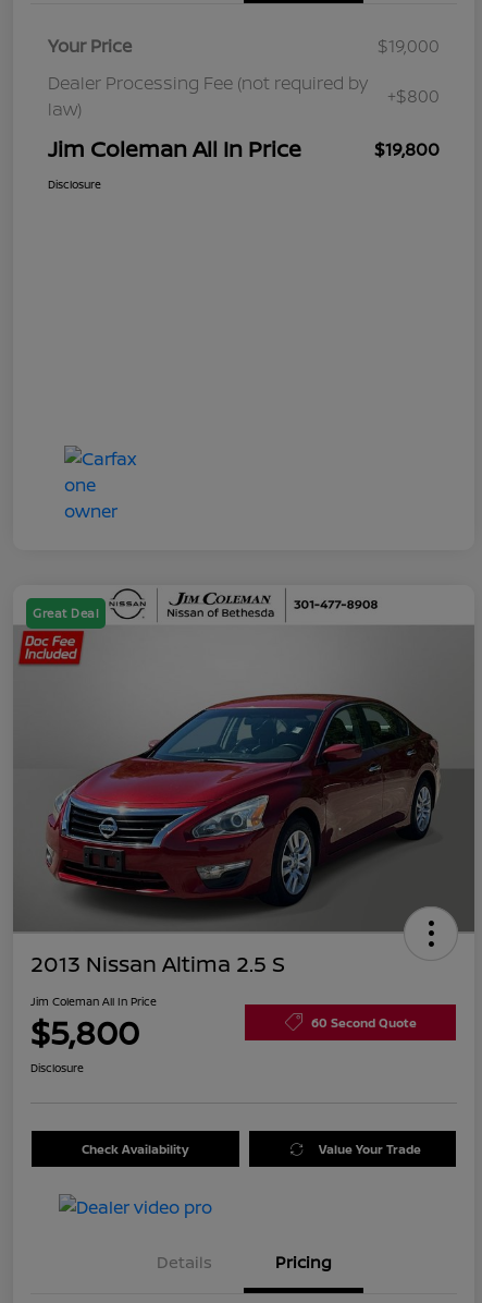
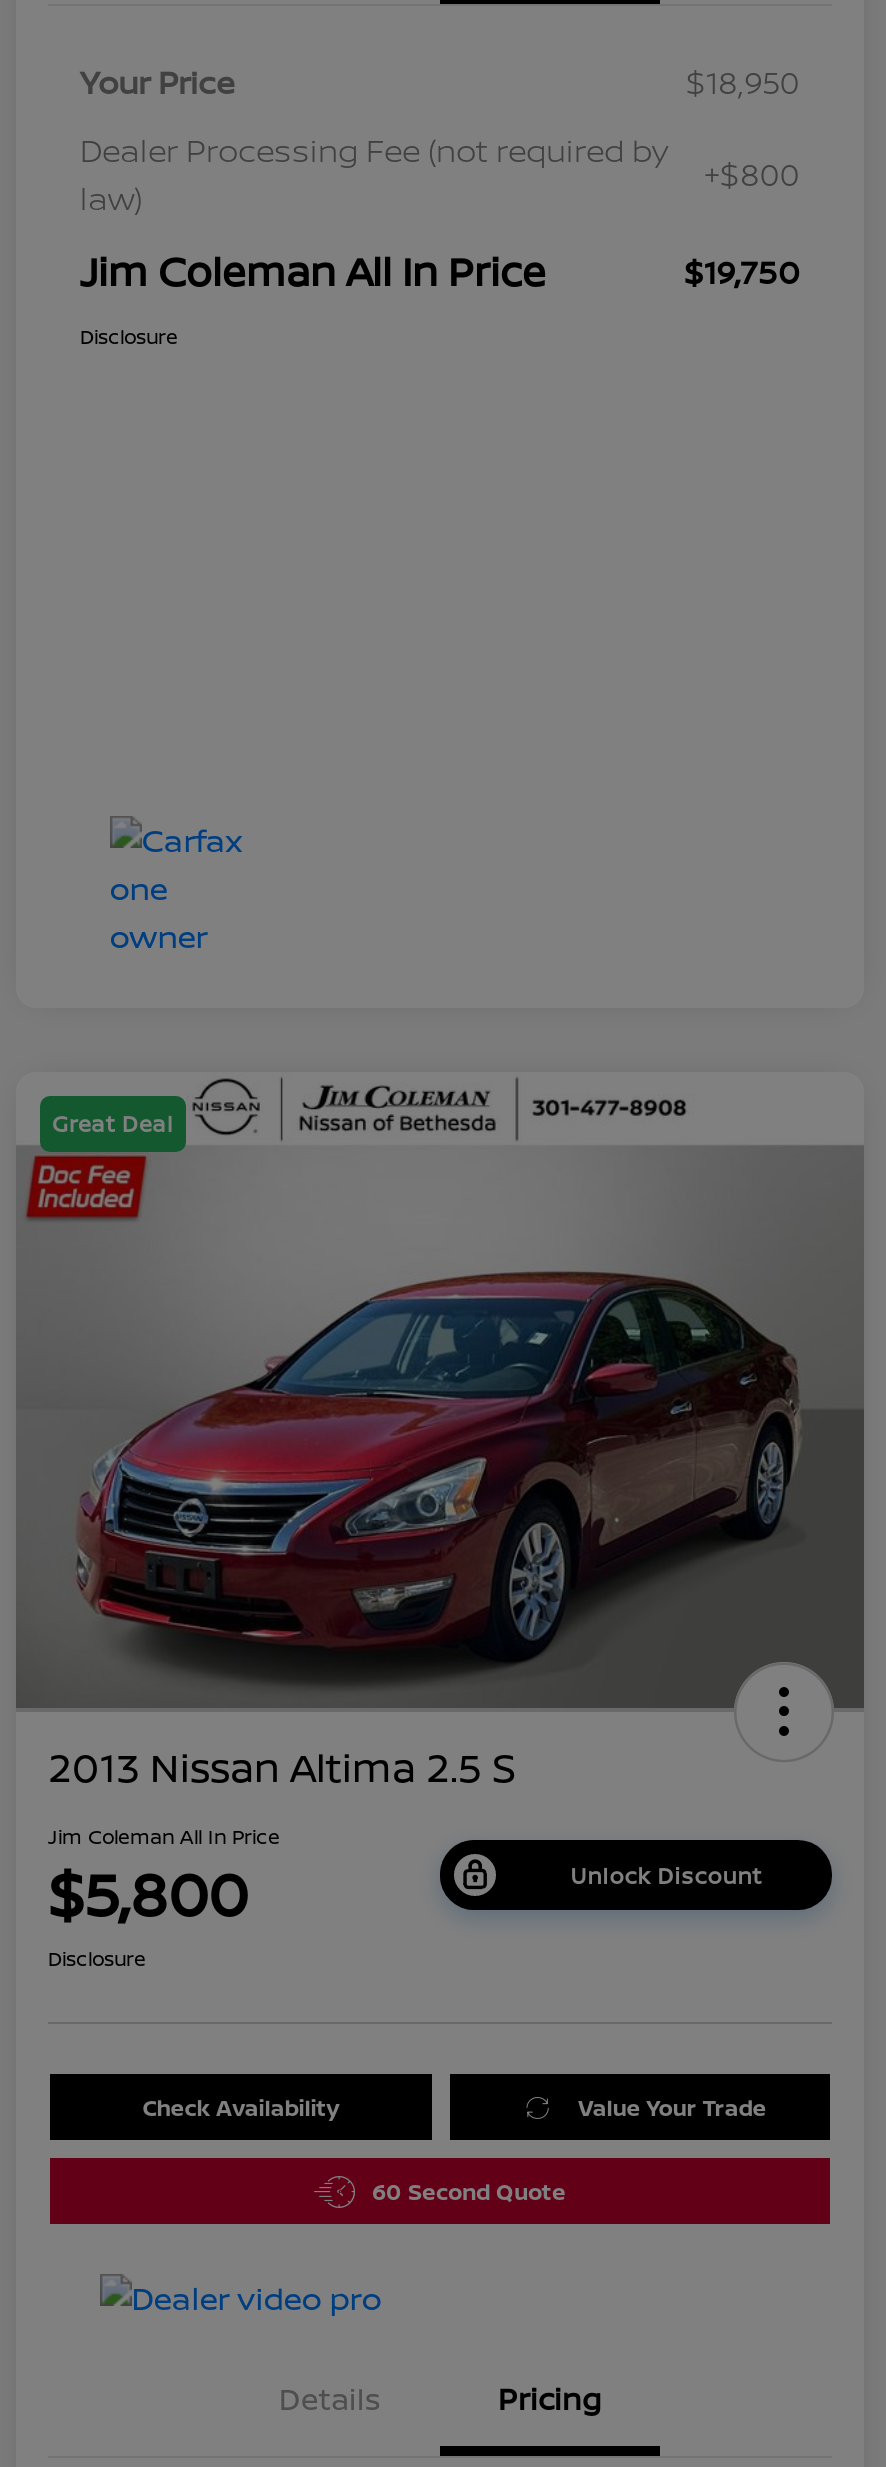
- $19,000
+ $18,950

- $19,800
+ $19,750

- 60 Second Quote
+ Unlock Discount

+ 60 Second Quote
